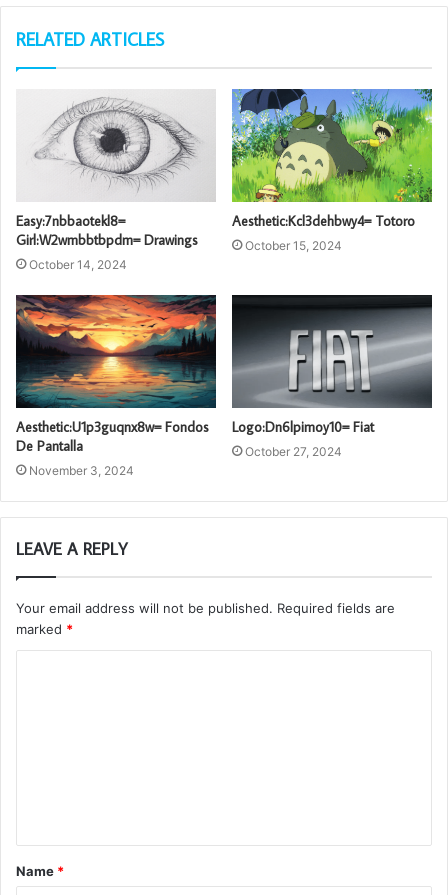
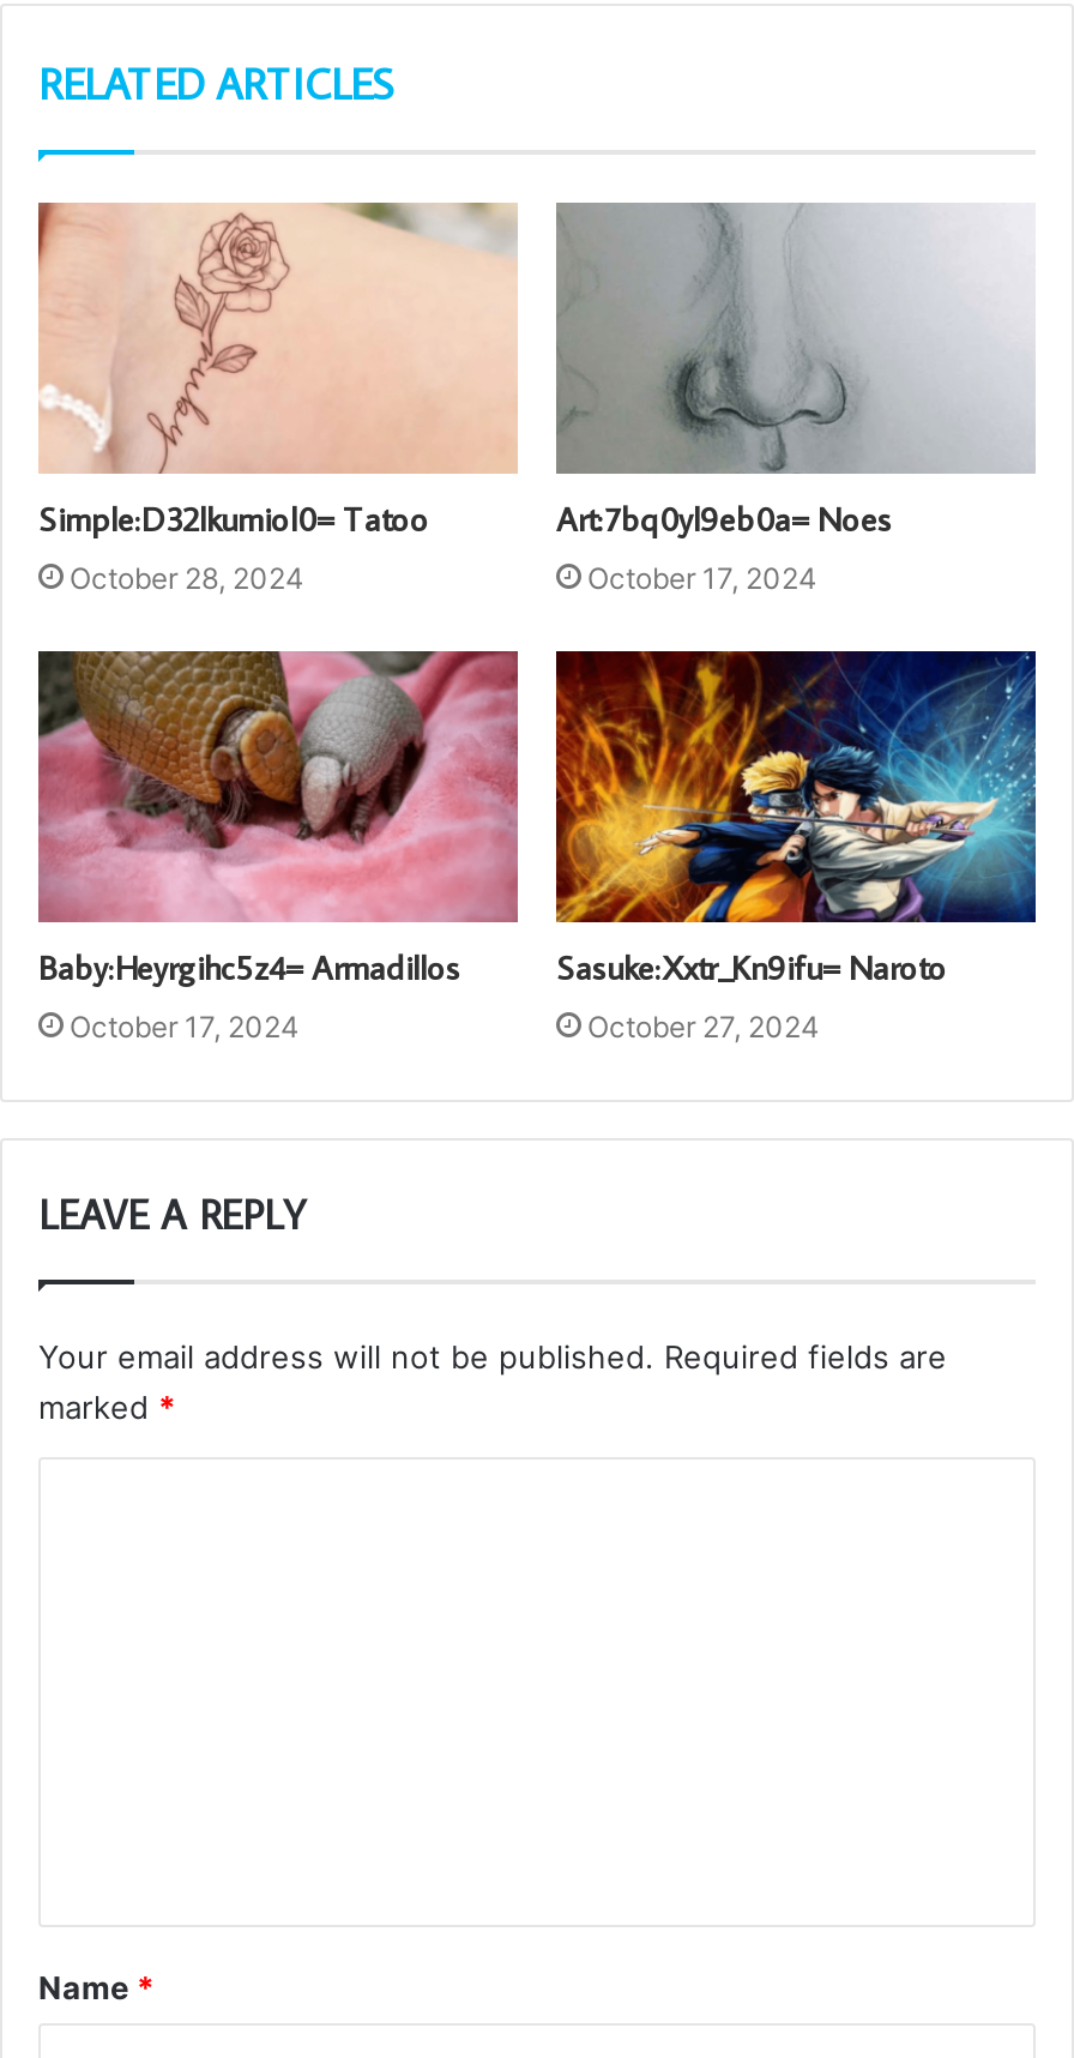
- [image]
- Aesthetic:Kcl3dehbwy4= Totoro
- October 15, 2024
+ [image]
+ Art:7bq0yl9eb0a= Noes
+ October 17, 2024

- [image]
- Easy:7nbbaotekl8=
- Girl:W2wmbbtbpdm= Drawings
- October 14, 2024
+ [image]
+ Simple:D32lkumiol0= Tatoo
+ October 28, 2024

- [image]
- Aesthetic:U1p3guqnx8w= Fondos
- De Pantalla
- November 3, 2024
+ [image]
+ Baby:Heyrgihc5z4= Armadillos
+ October 17, 2024

- [image]
- Logo:Dn6lpimoy10= Fiat
+ [image]
+ Sasuke:Xxtr_Kn9ifu= Naroto
